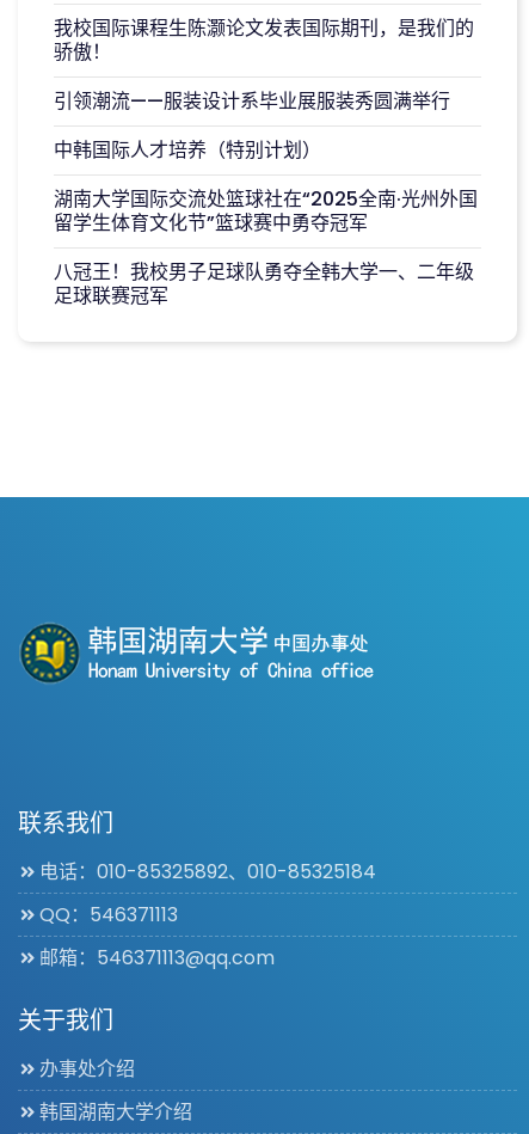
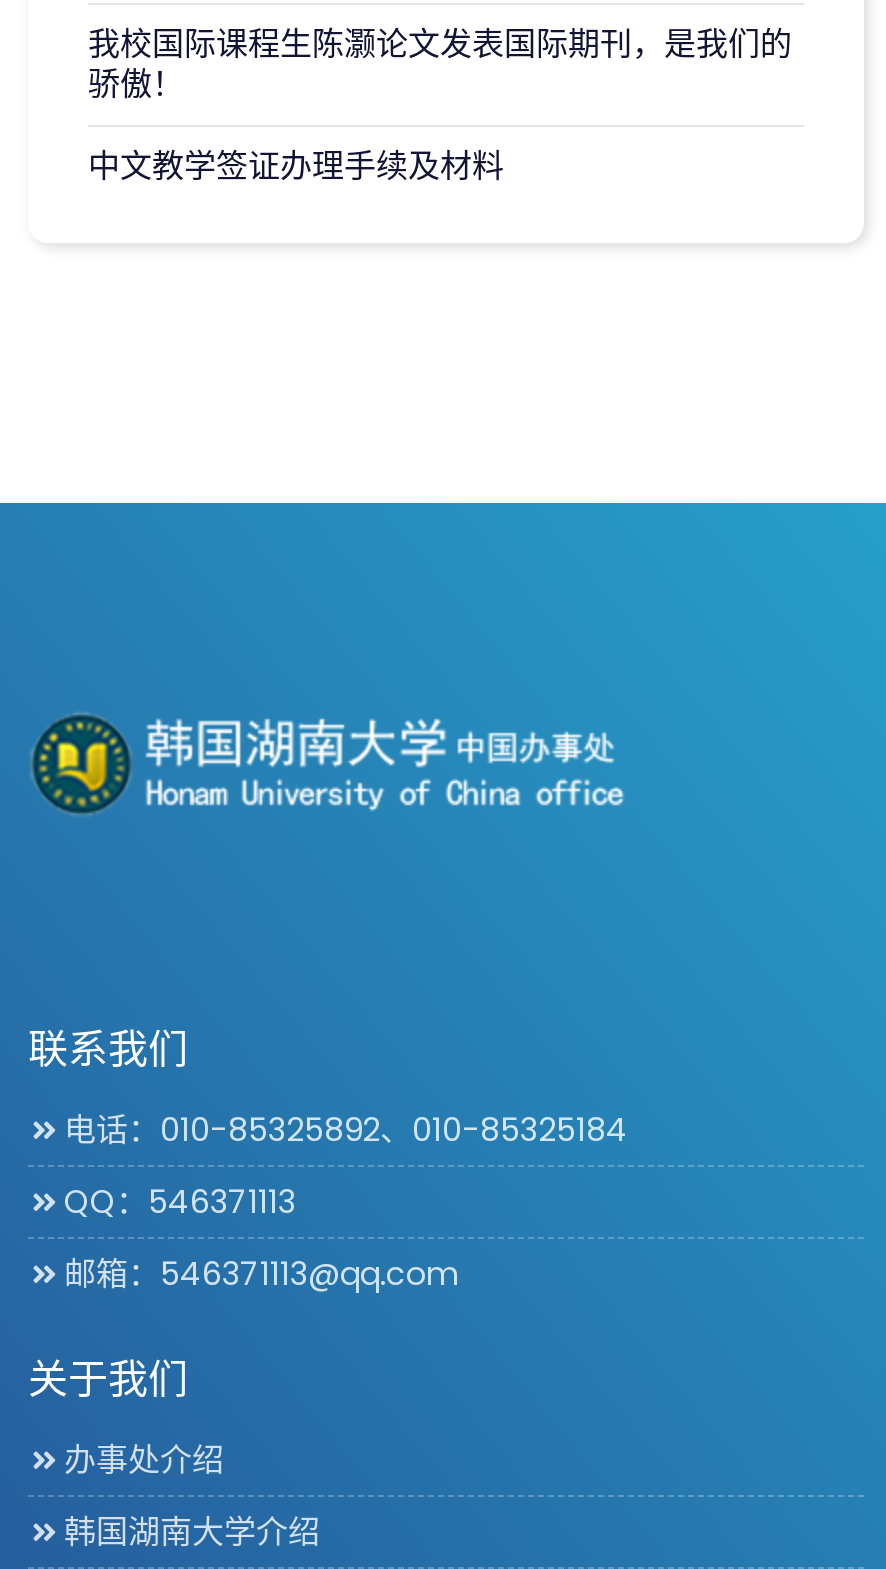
- 引领潮流——服装设计系毕业展服装秀圆满举行
- 中韩国际人才培养（特别计划）
- 湖南大学国际交流处篮球社在“2025全南·光州外国
- 留学生体育文化节”篮球赛中勇夺冠军
- 八冠王！我校男子足球队勇夺全韩大学一、二年级
- 足球联赛冠军
+ 中文教学签证办理手续及材料
